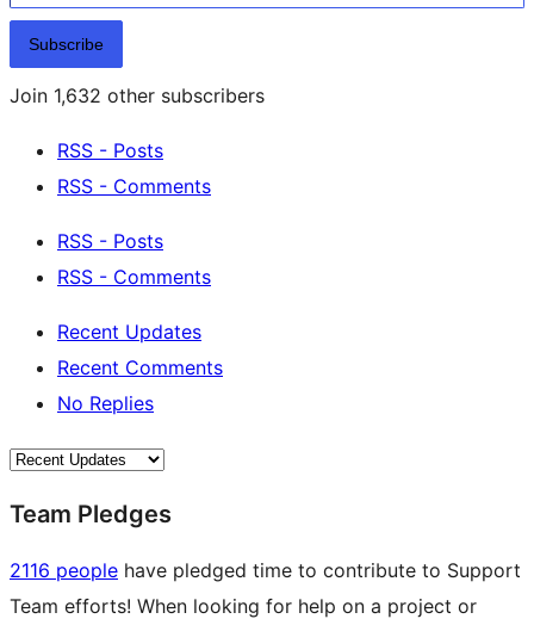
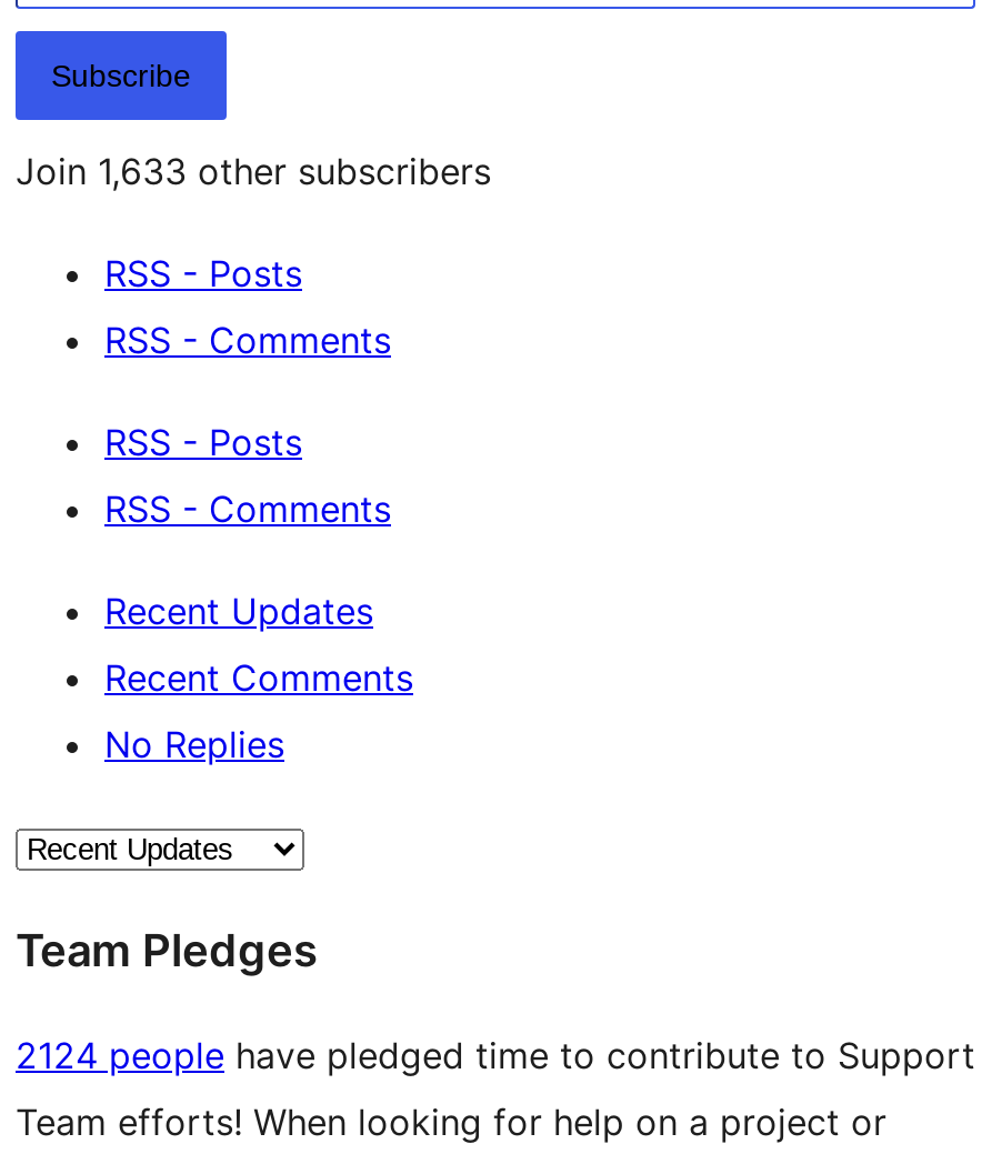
- Join 1,632 other subscribers
+ Join 1,633 other subscribers

- 2116 people have pledged time to contribute to Support
+ 2124 people have pledged time to contribute to Support
